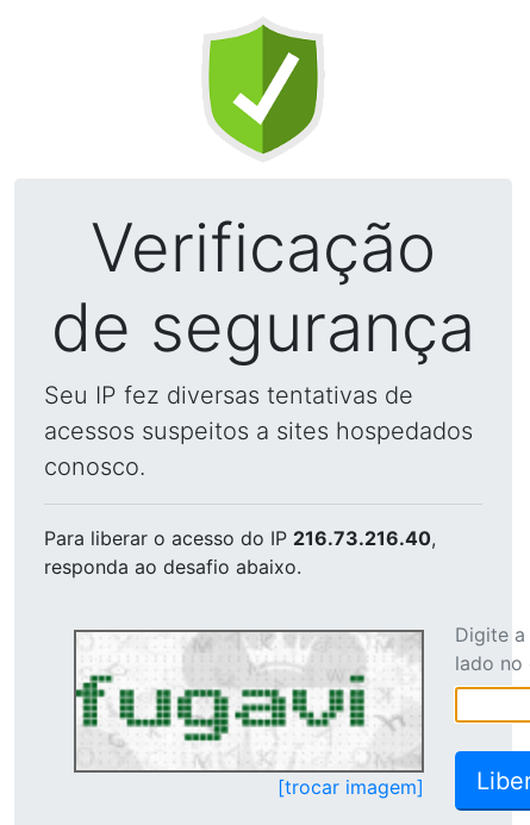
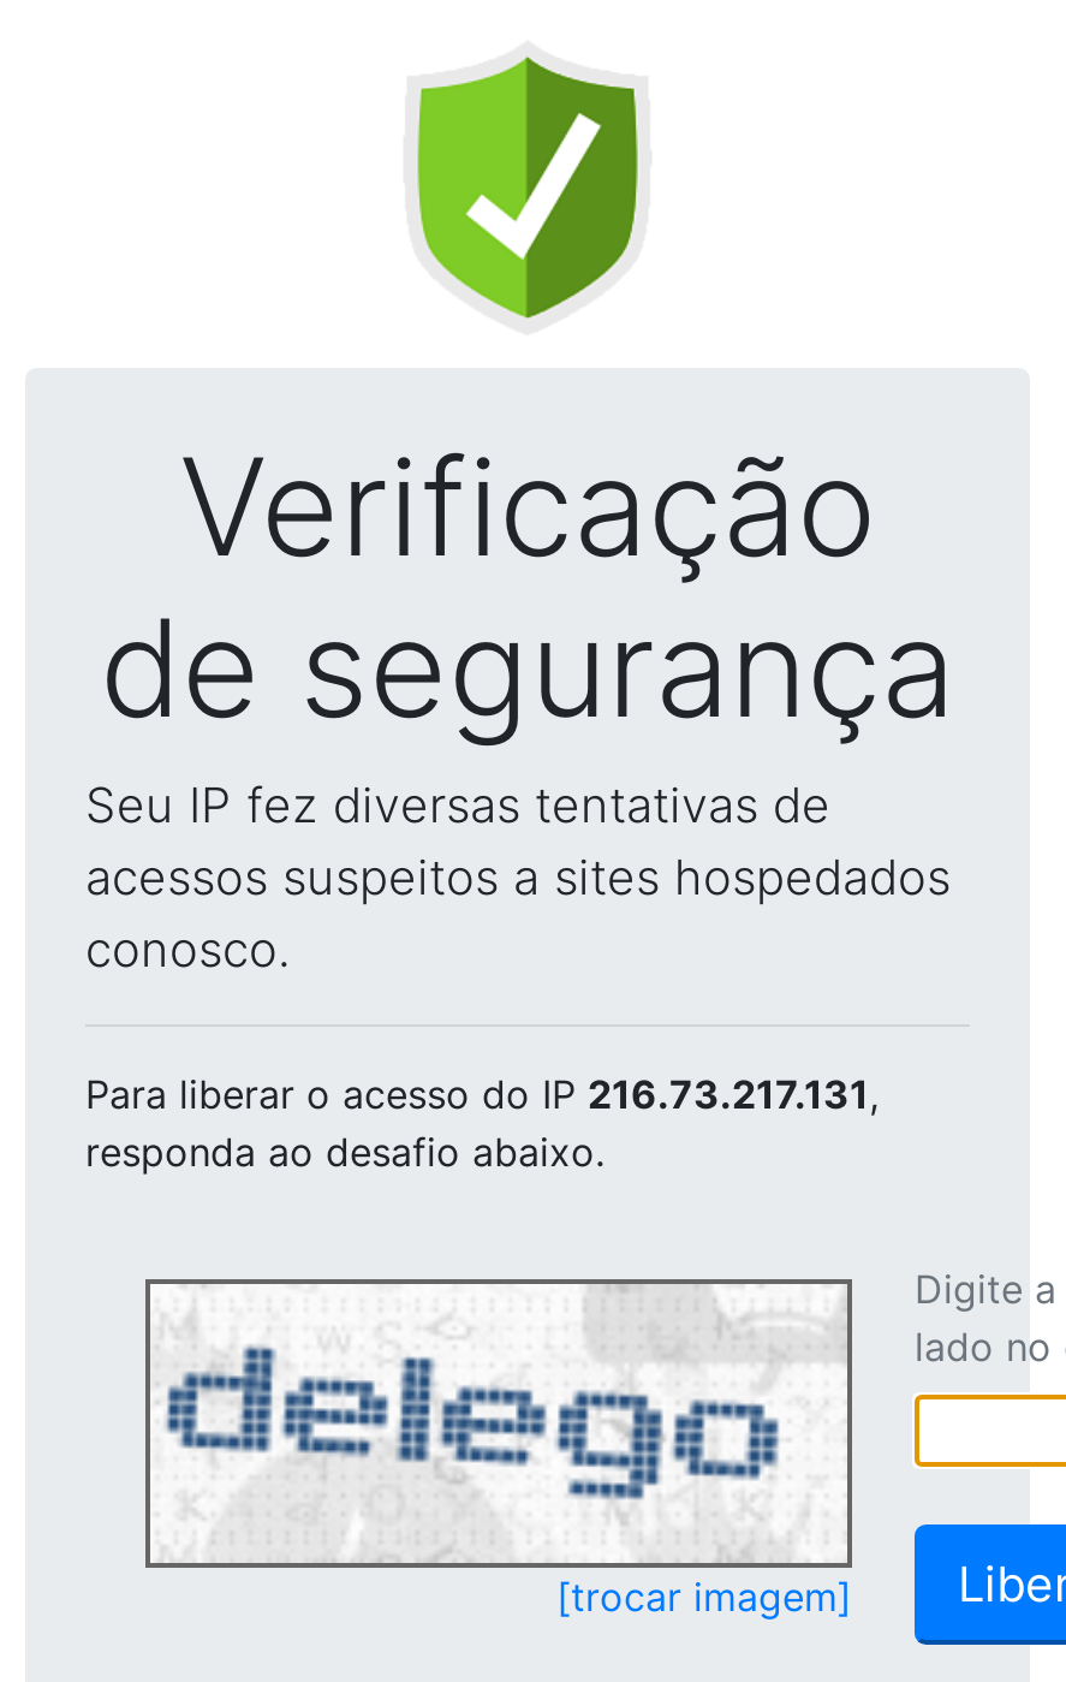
- Para liberar o acesso do IP 216.73.216.40,
+ Para liberar o acesso do IP 216.73.217.131,

- [image]
+ [image]
